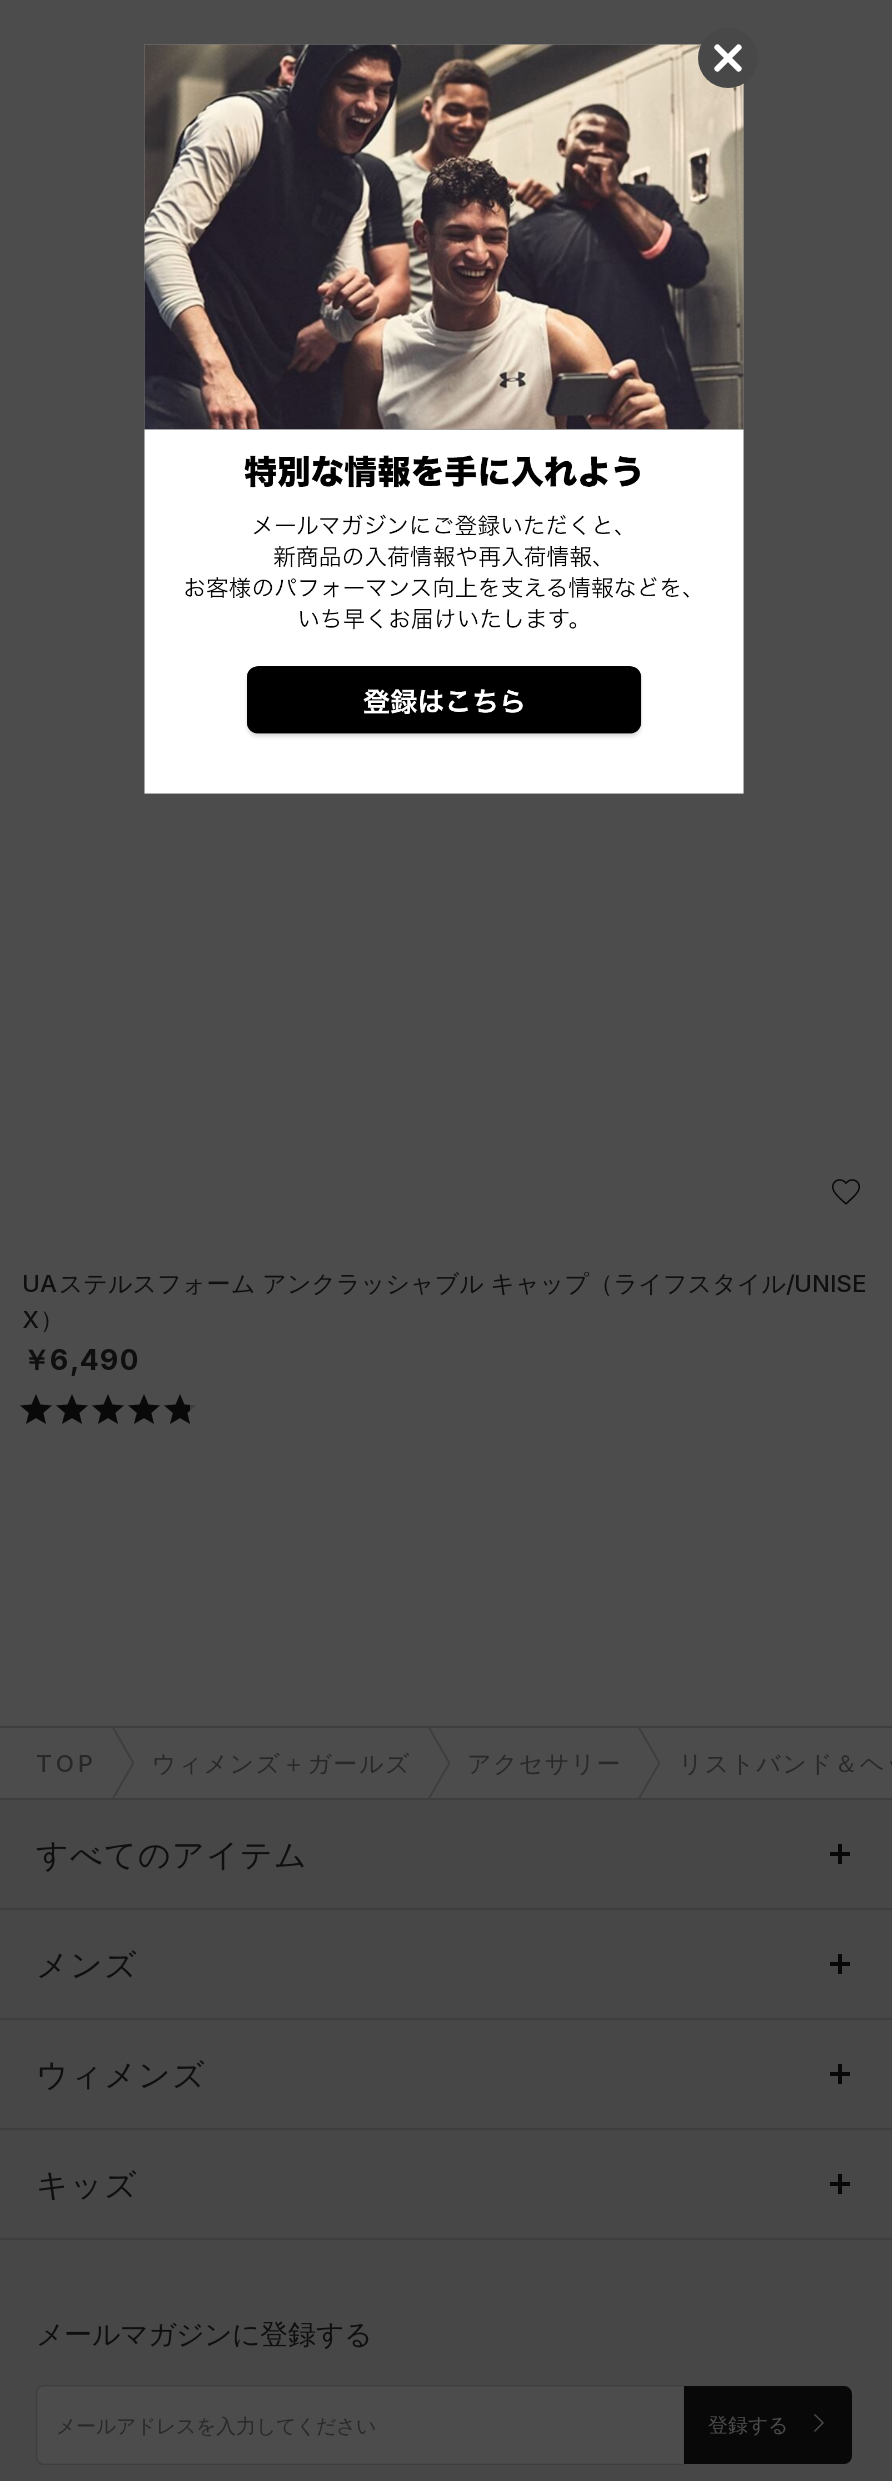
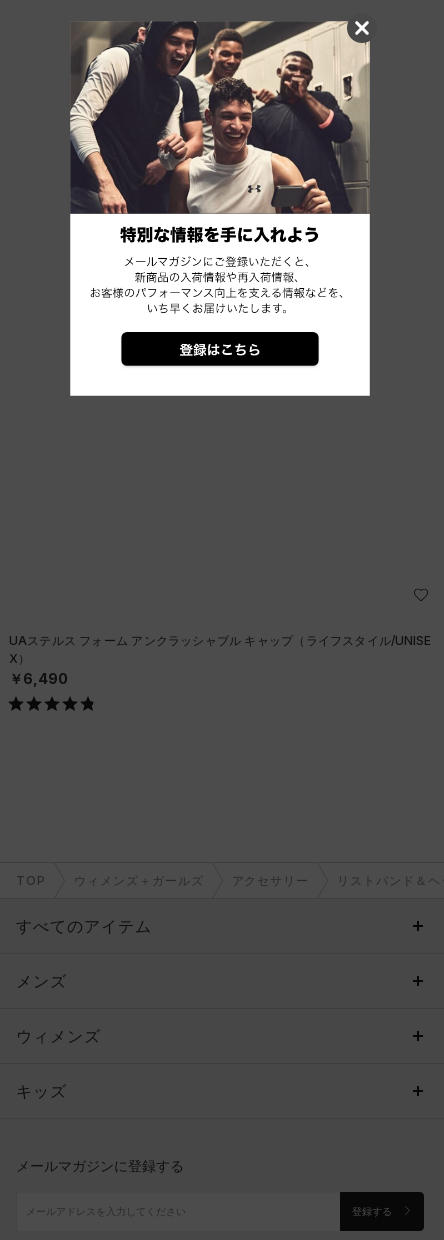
- UAステルスフォーム アンクラッシャブル キャップ（ライフスタイル/UNISE
+ UAステルス フォーム アンクラッシャブル キャップ（ライフスタイル/UNISE
